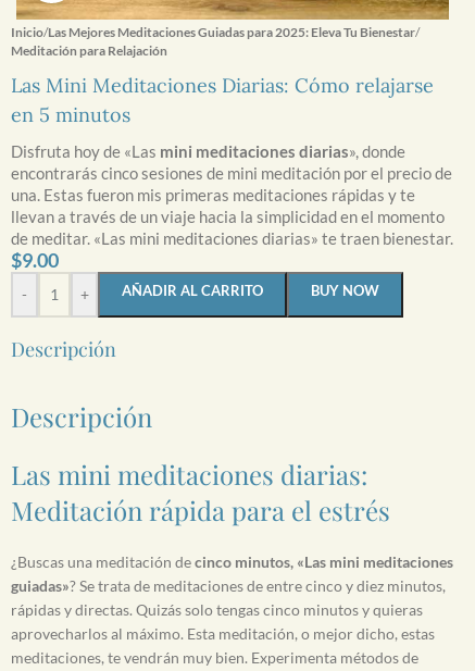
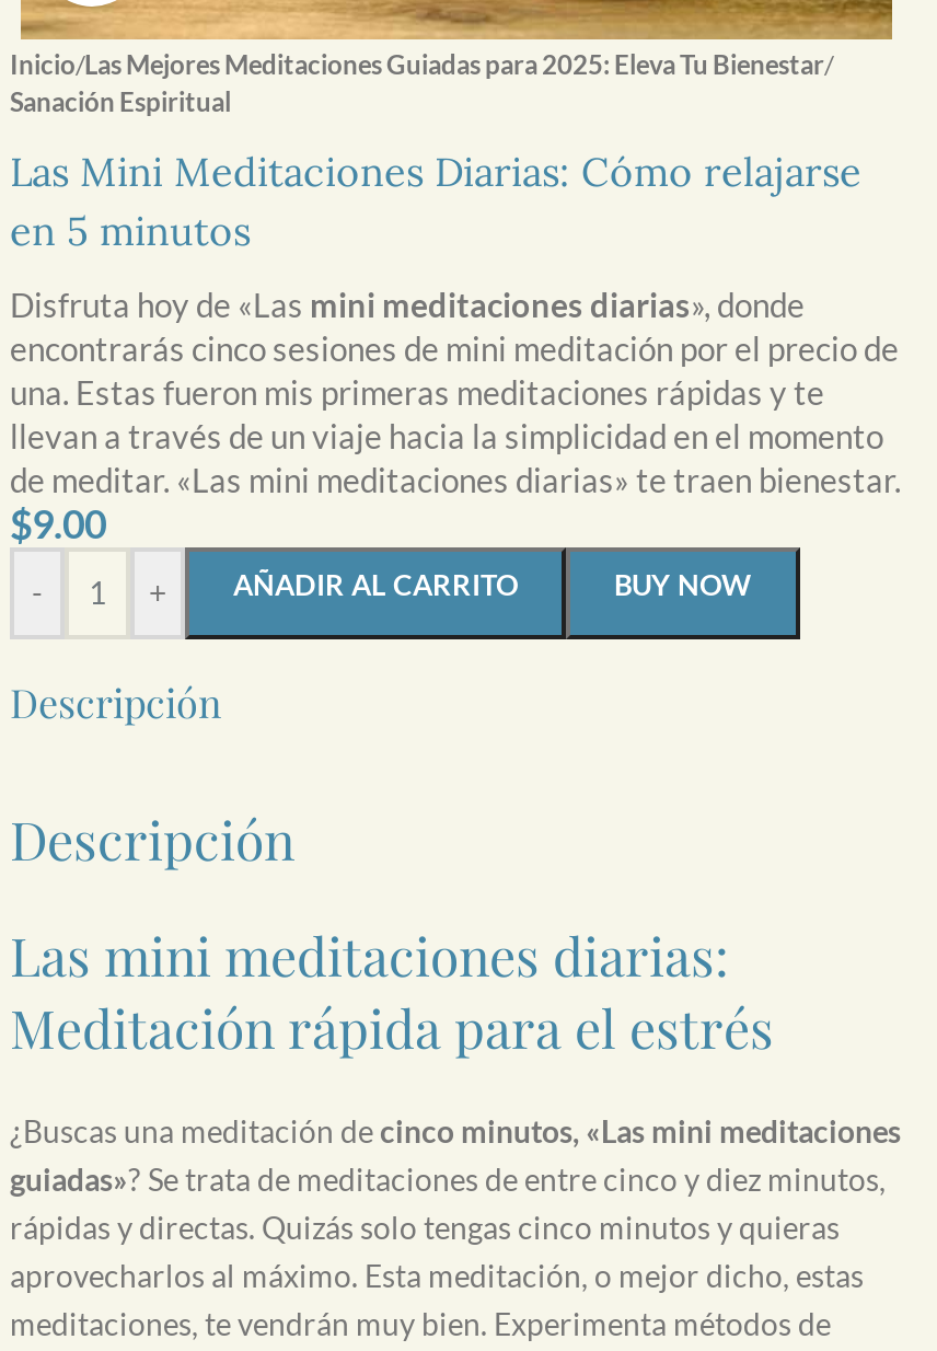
- Meditación para Relajación
+ Sanación Espiritual
